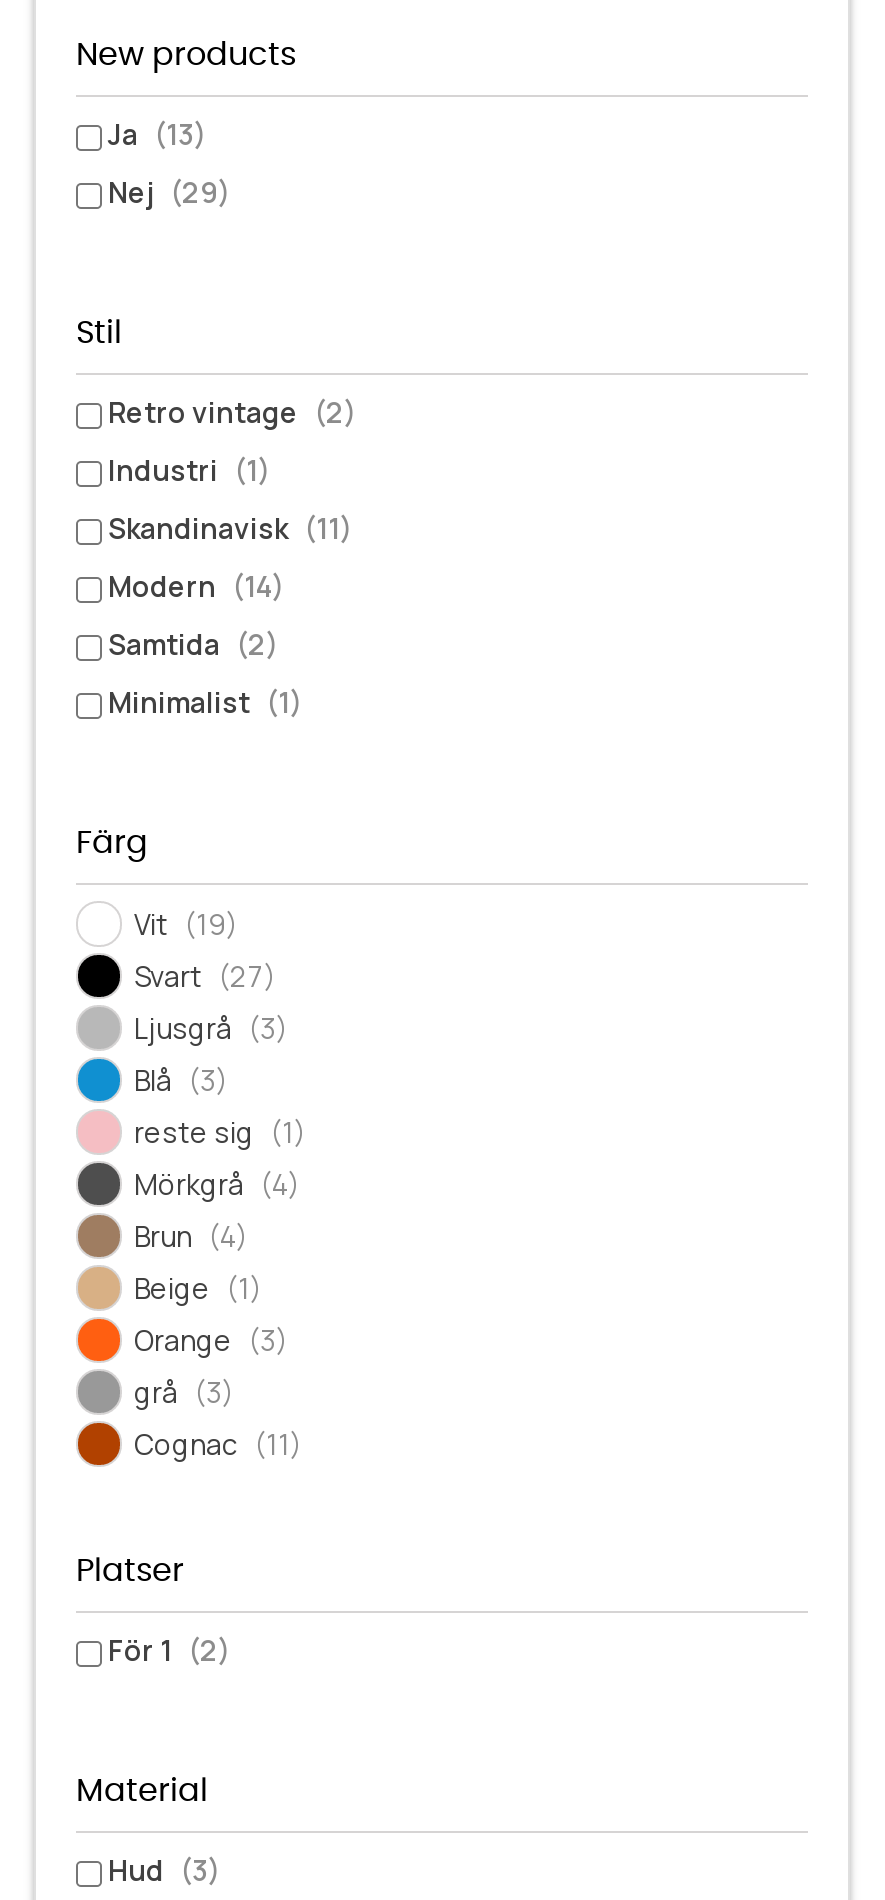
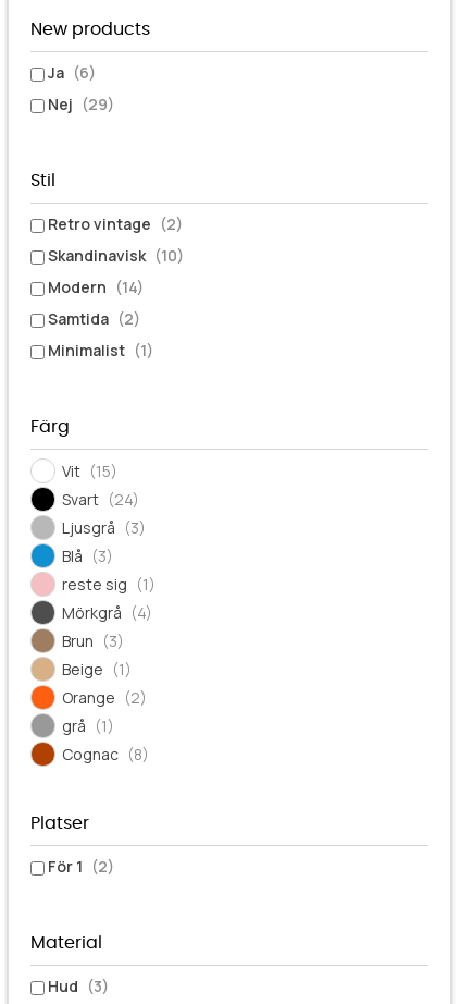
- Ja (13)
+ Ja (6)

- Industri (1)
- Skandinavisk (11)
+ Skandinavisk (10)

- Vit (19)
+ Vit (15)

- Svart (27)
+ Svart (24)

- Brun (4)
+ Brun (3)

- Orange (3)
+ Orange (2)

- grå (3)
+ grå (1)

- Cognac (11)
+ Cognac (8)
